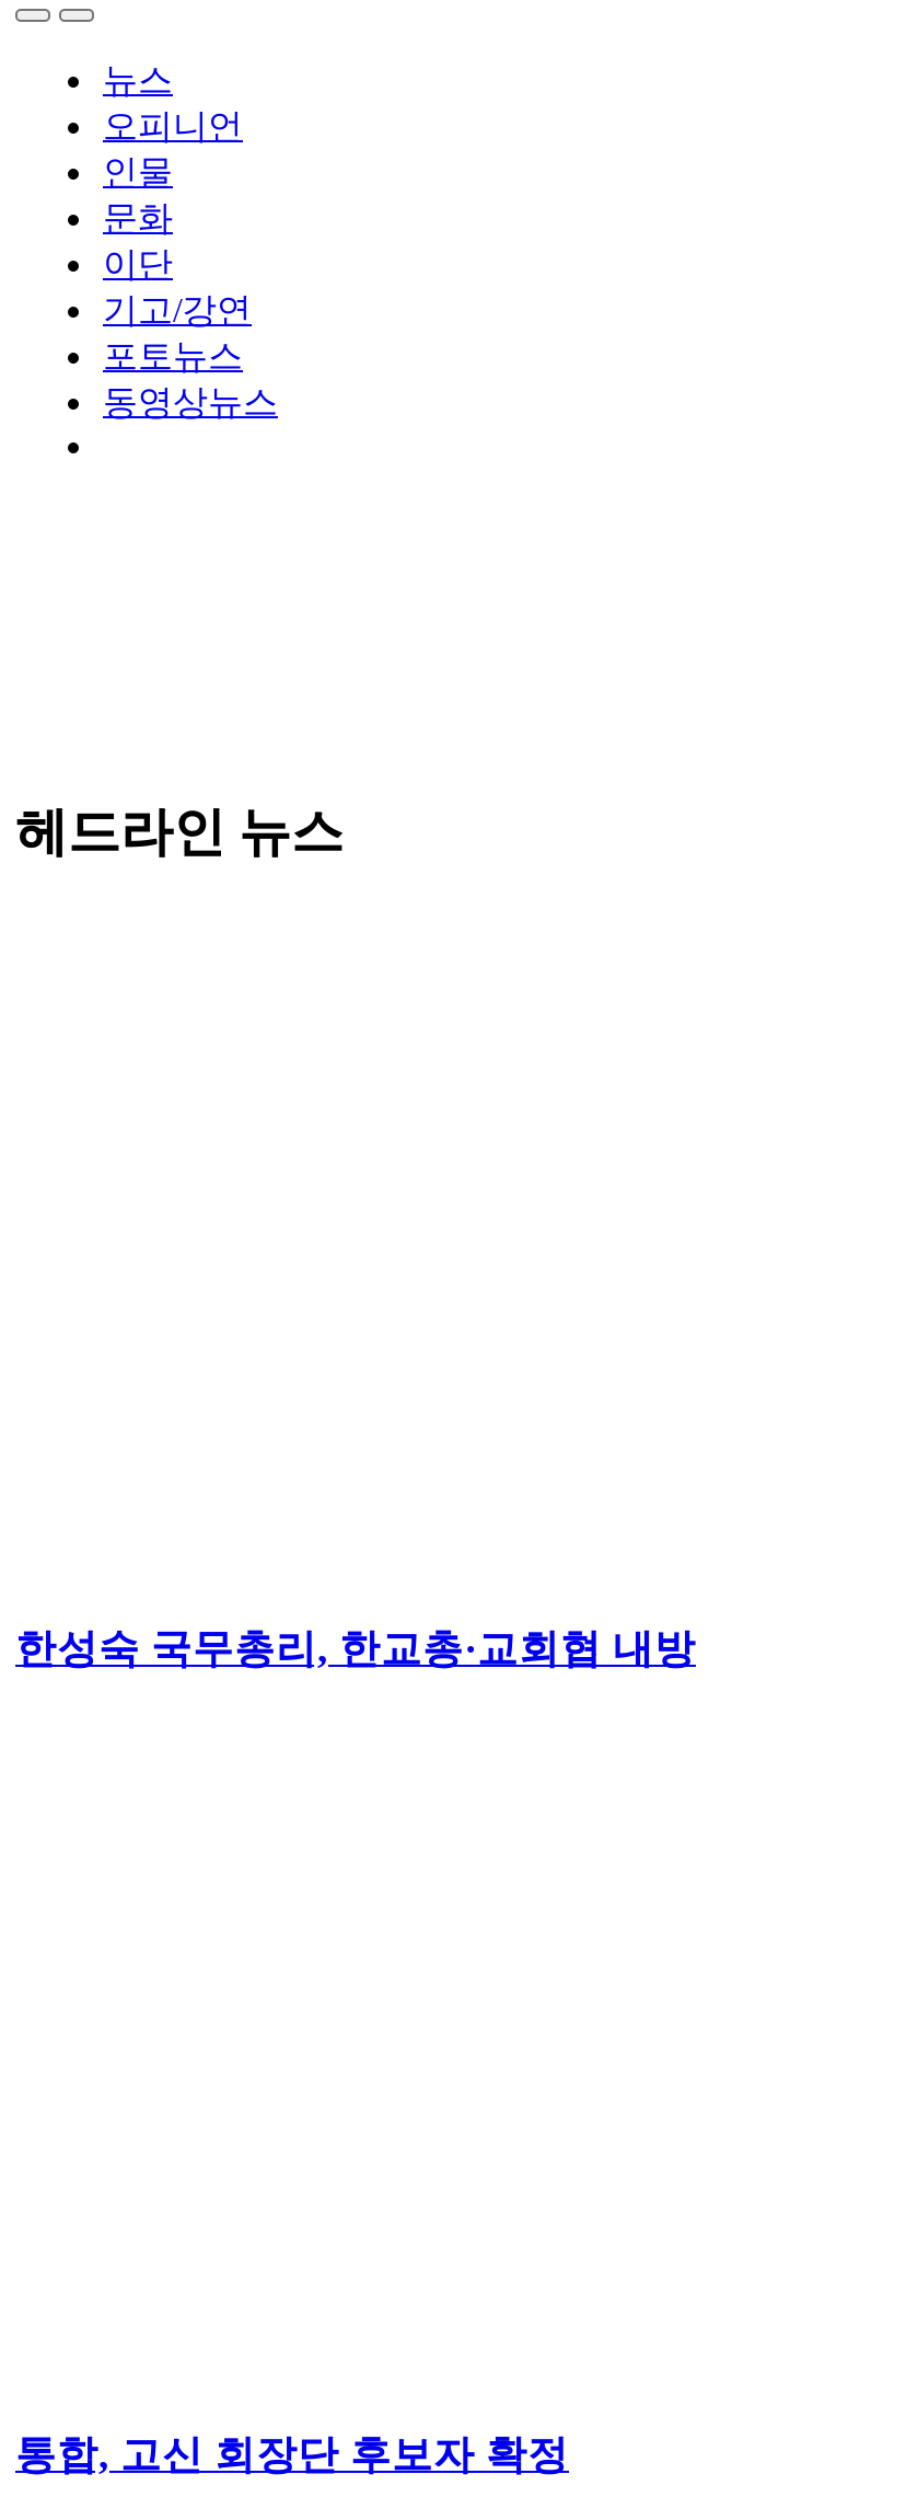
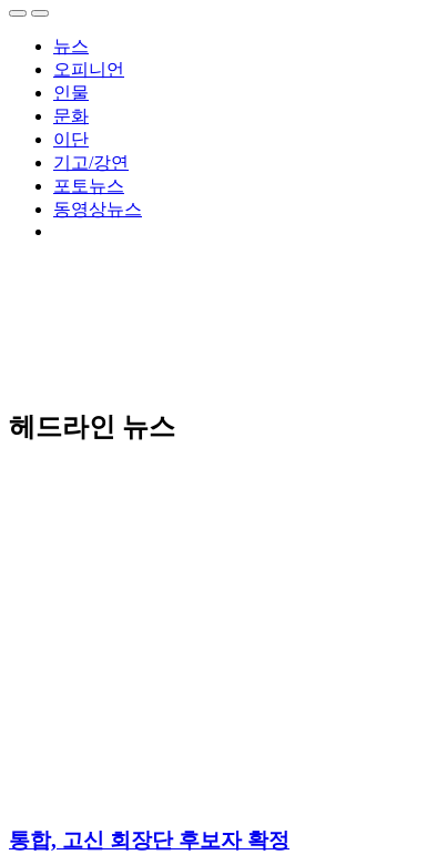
- 한성숙 국무총리, 한교총·교회협 내방
